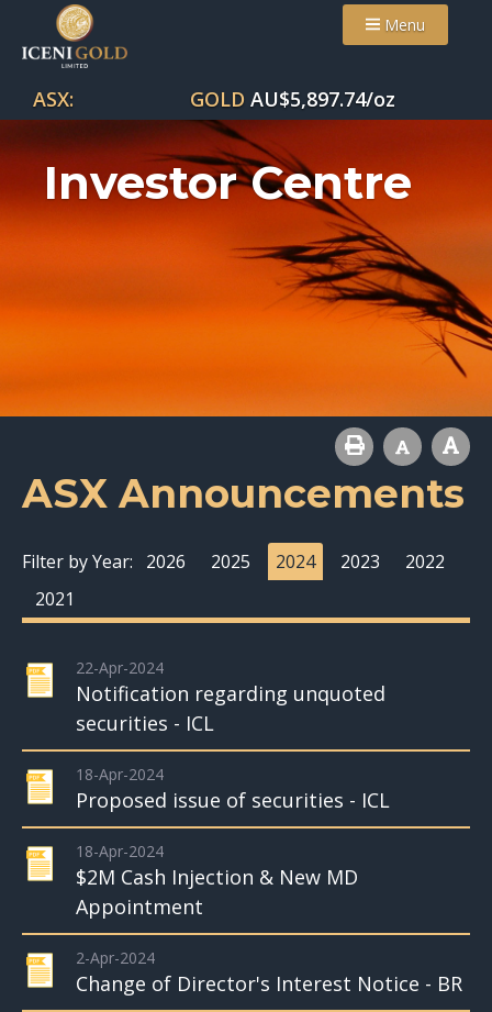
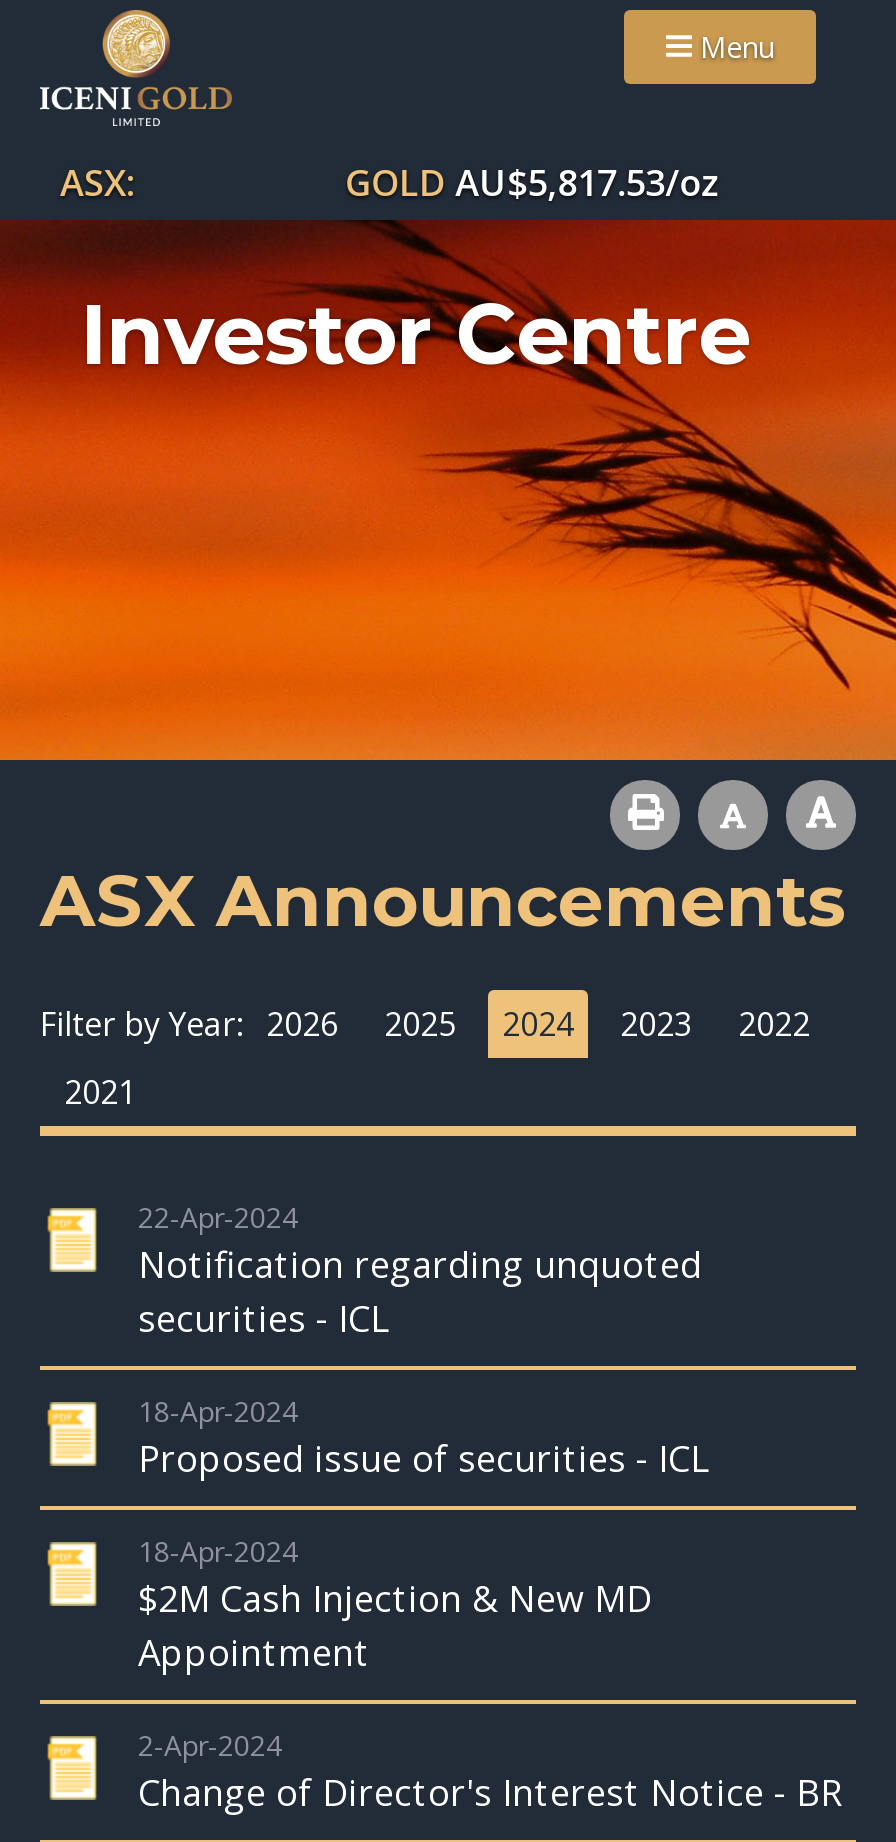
- GOLD AU$5,897.74/oz
+ GOLD AU$5,817.53/oz
